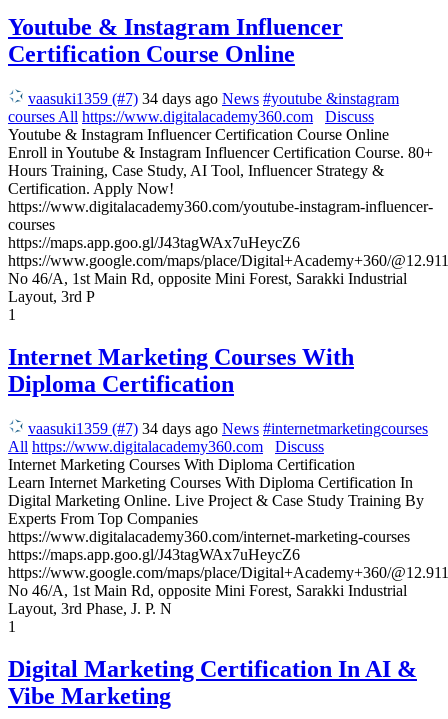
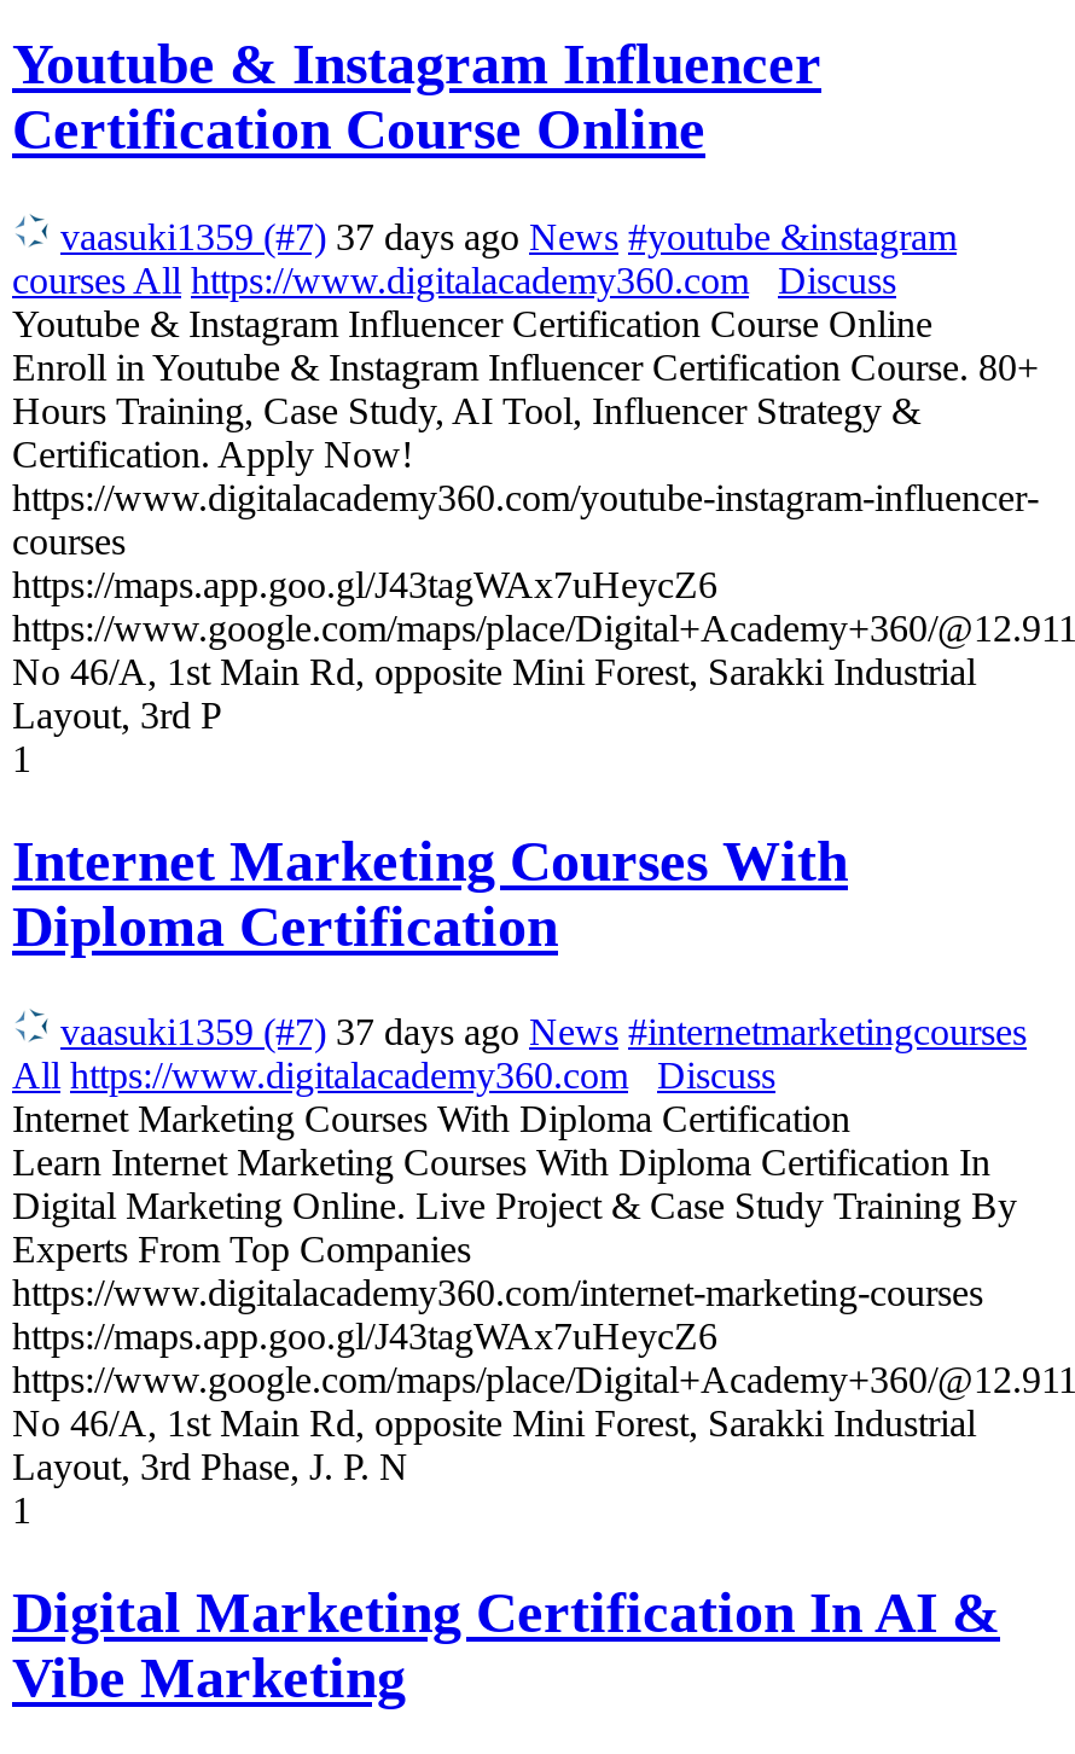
- vaasuki1359 (#7) 34 days ago News #youtube &instagram
+ vaasuki1359 (#7) 37 days ago News #youtube &instagram

- vaasuki1359 (#7) 34 days ago News #internetmarketingcourses
+ vaasuki1359 (#7) 37 days ago News #internetmarketingcourses
